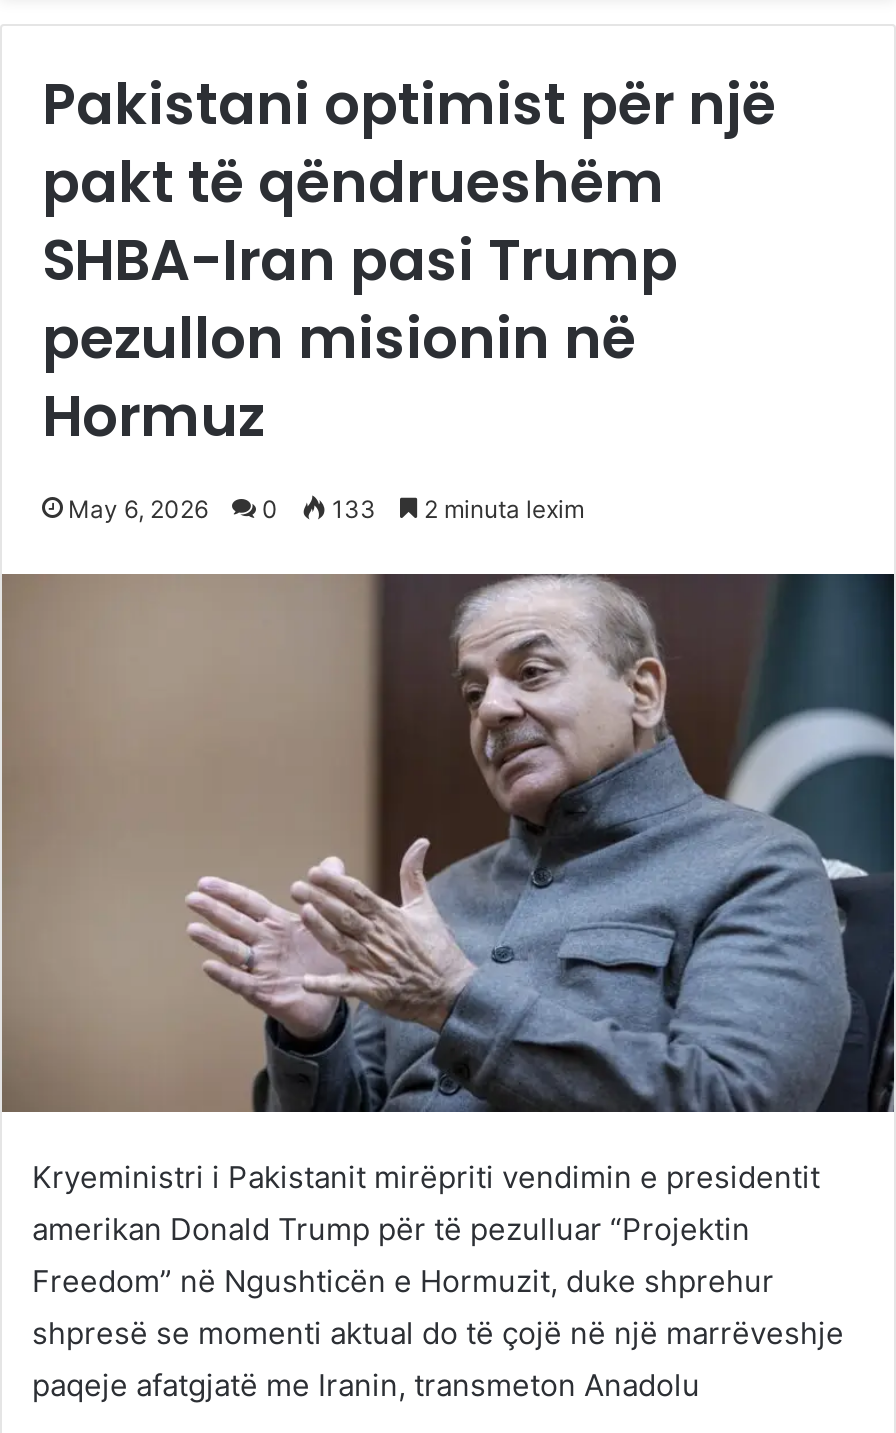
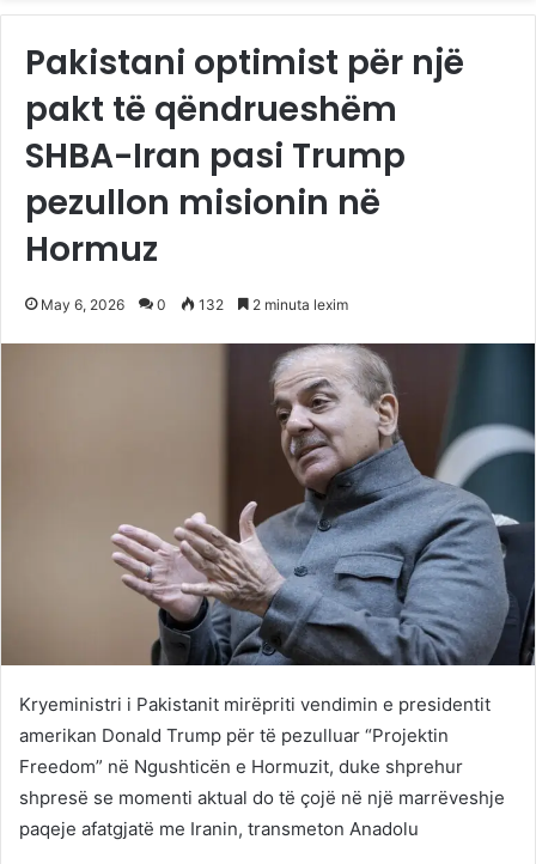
- May 6, 2026 0 133 2 minuta lexim
+ May 6, 2026 0 132 2 minuta lexim
